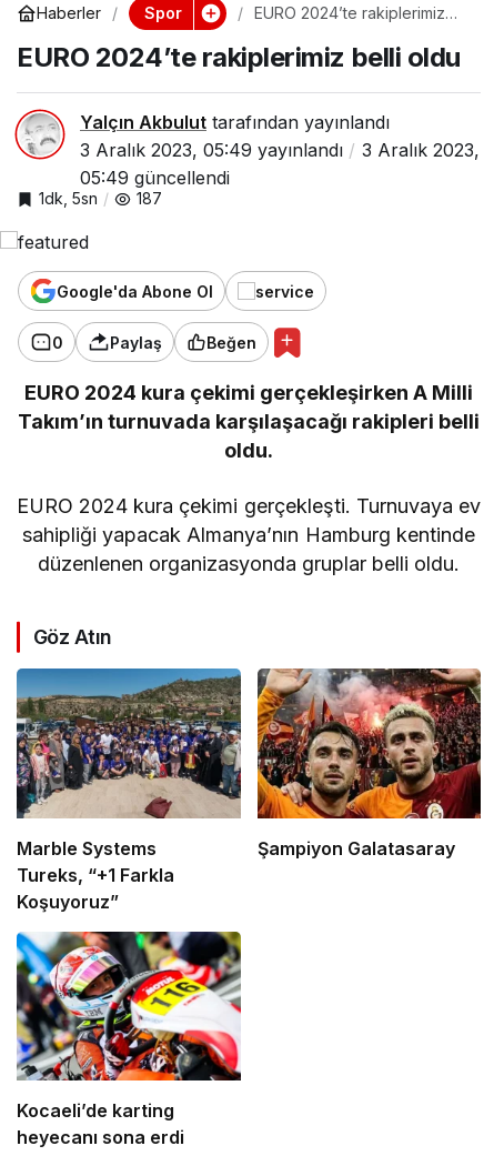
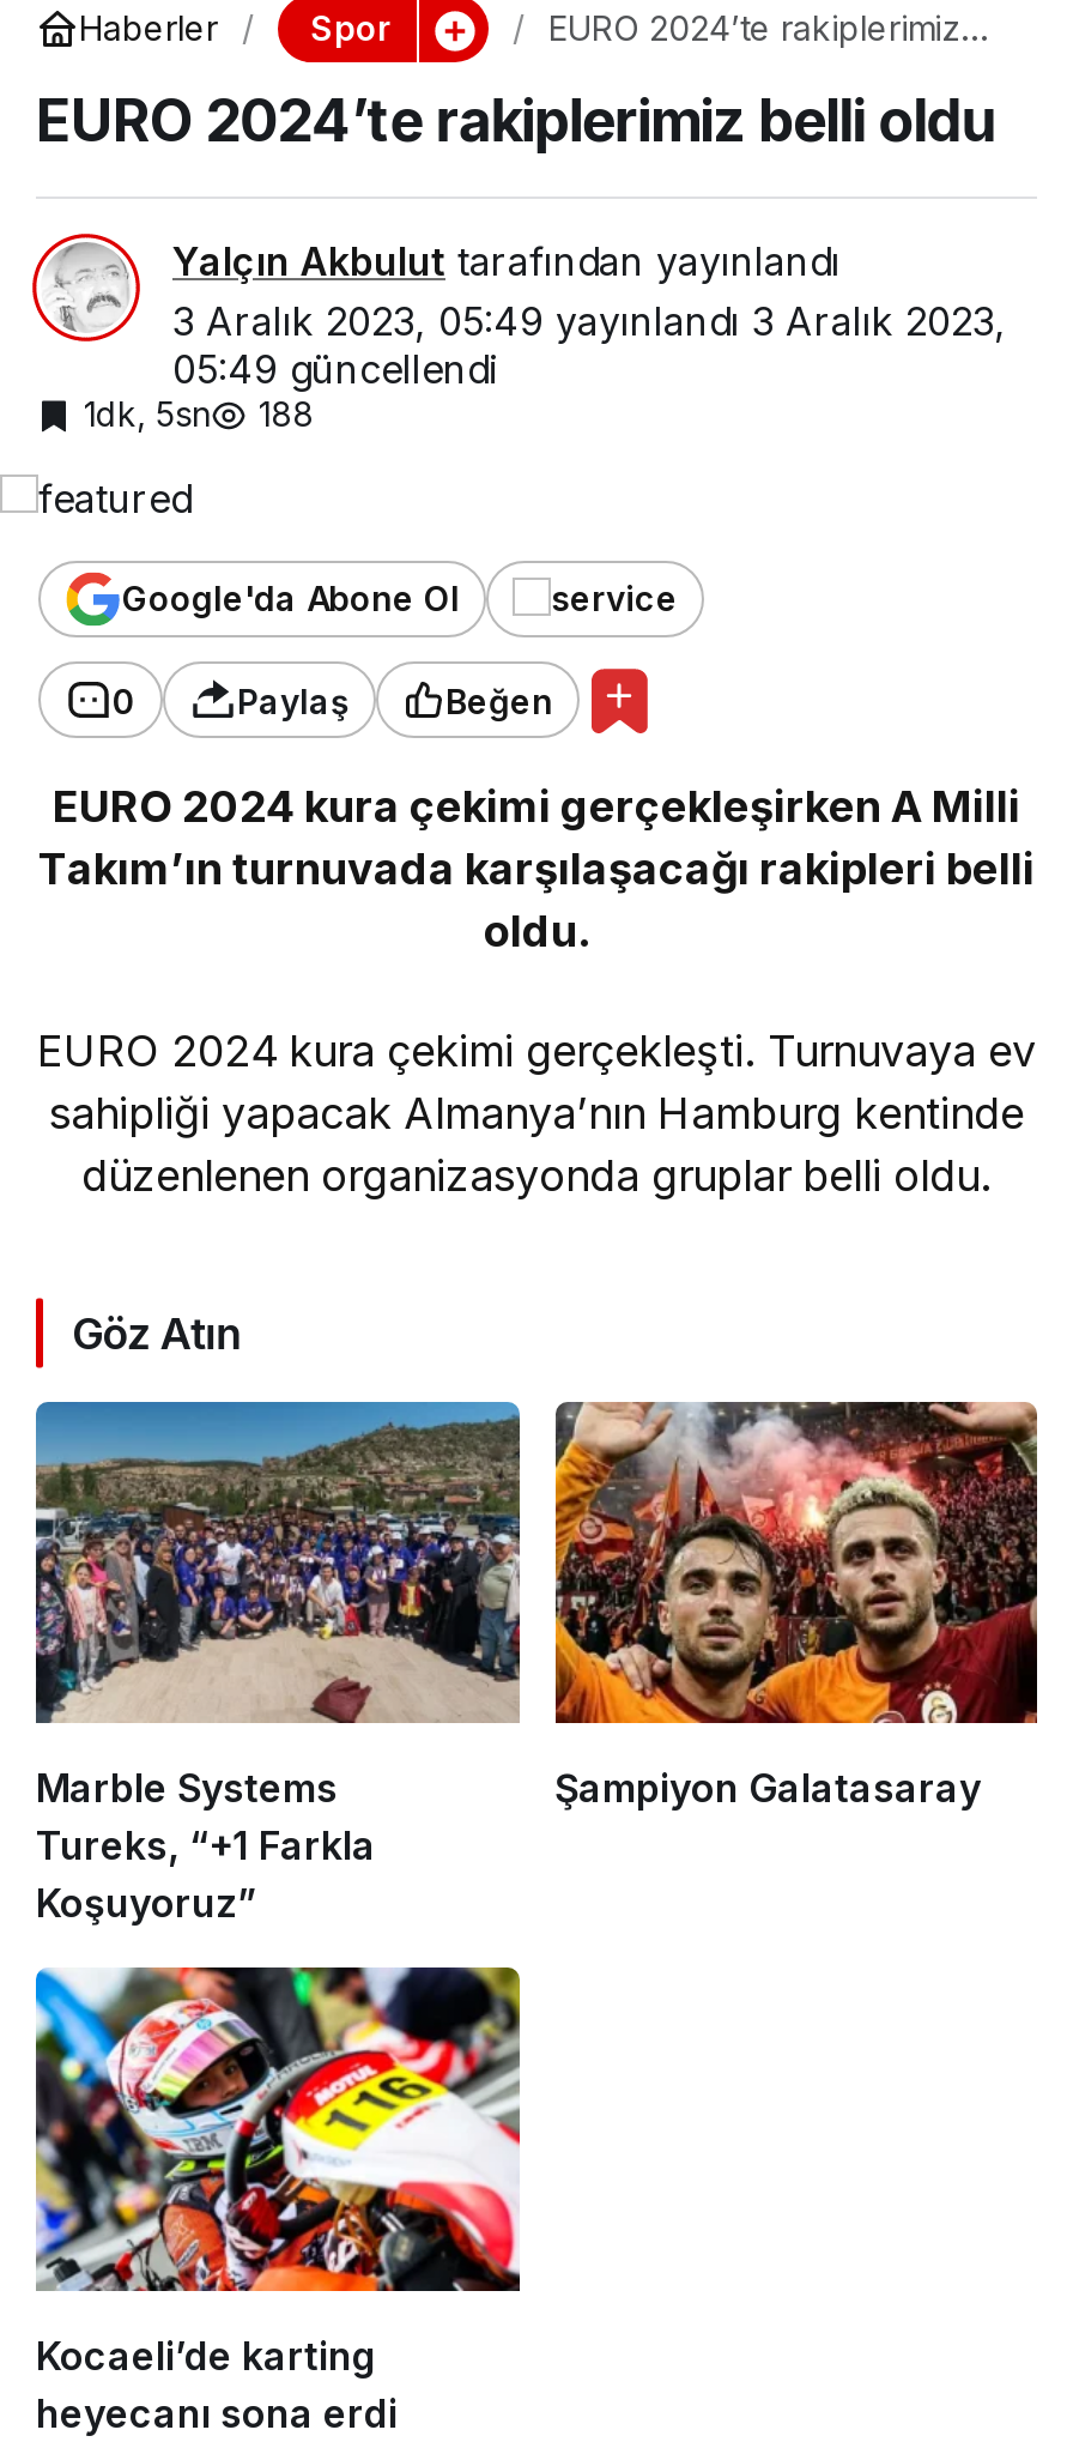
- 187
+ 188
